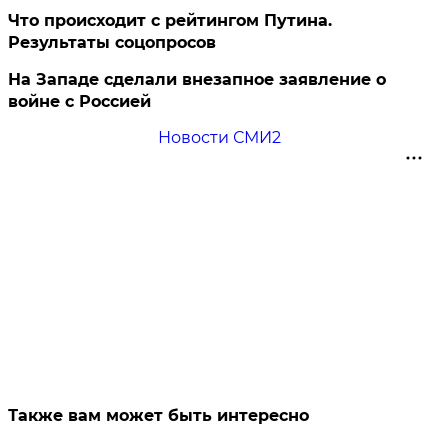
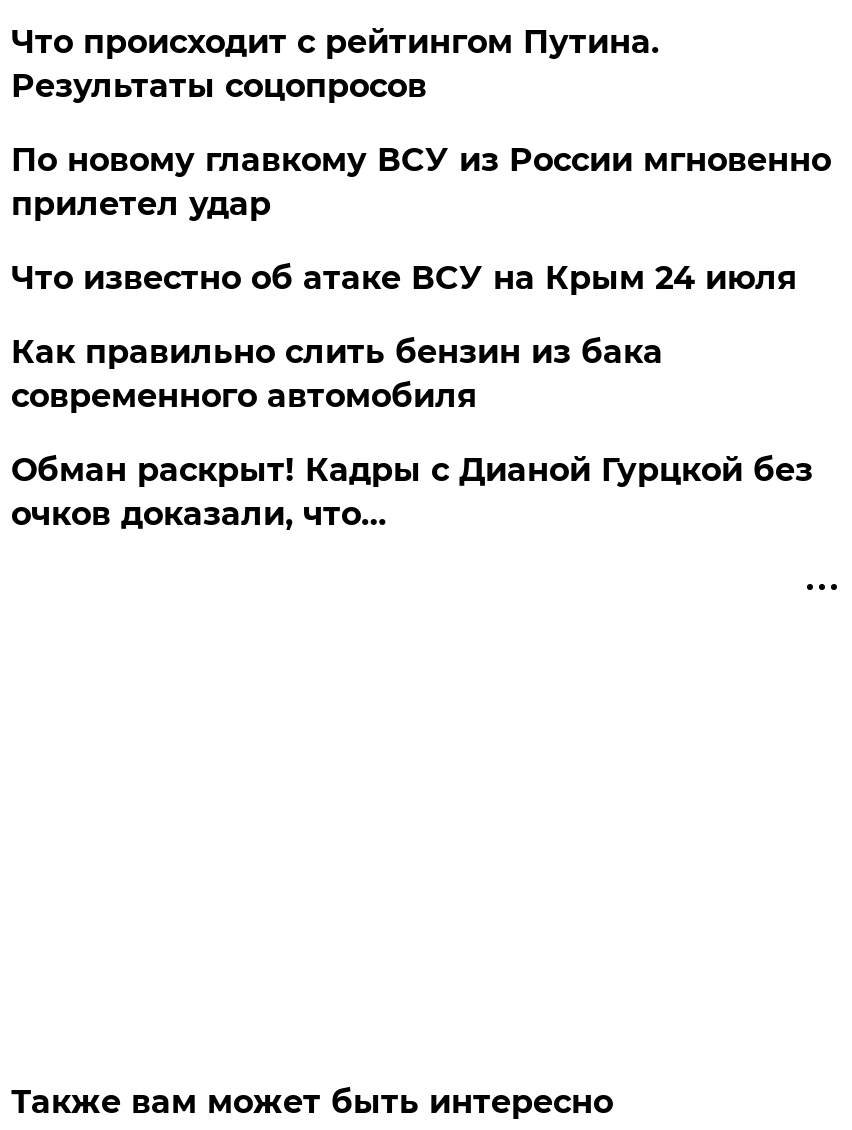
- На Западе сделали внезапное заявление о
- войне с Россией
- Новости СМИ2
+ По новому главкому ВСУ из России мгновенно
+ прилетел удар
+ Что известно об атаке ВСУ на Крым 24 июля
+ Как правильно слить бензин из бака
+ современного автомобиля
+ Обман раскрыт! Кадры с Дианой Гурцкой без
+ очков доказали, что…
